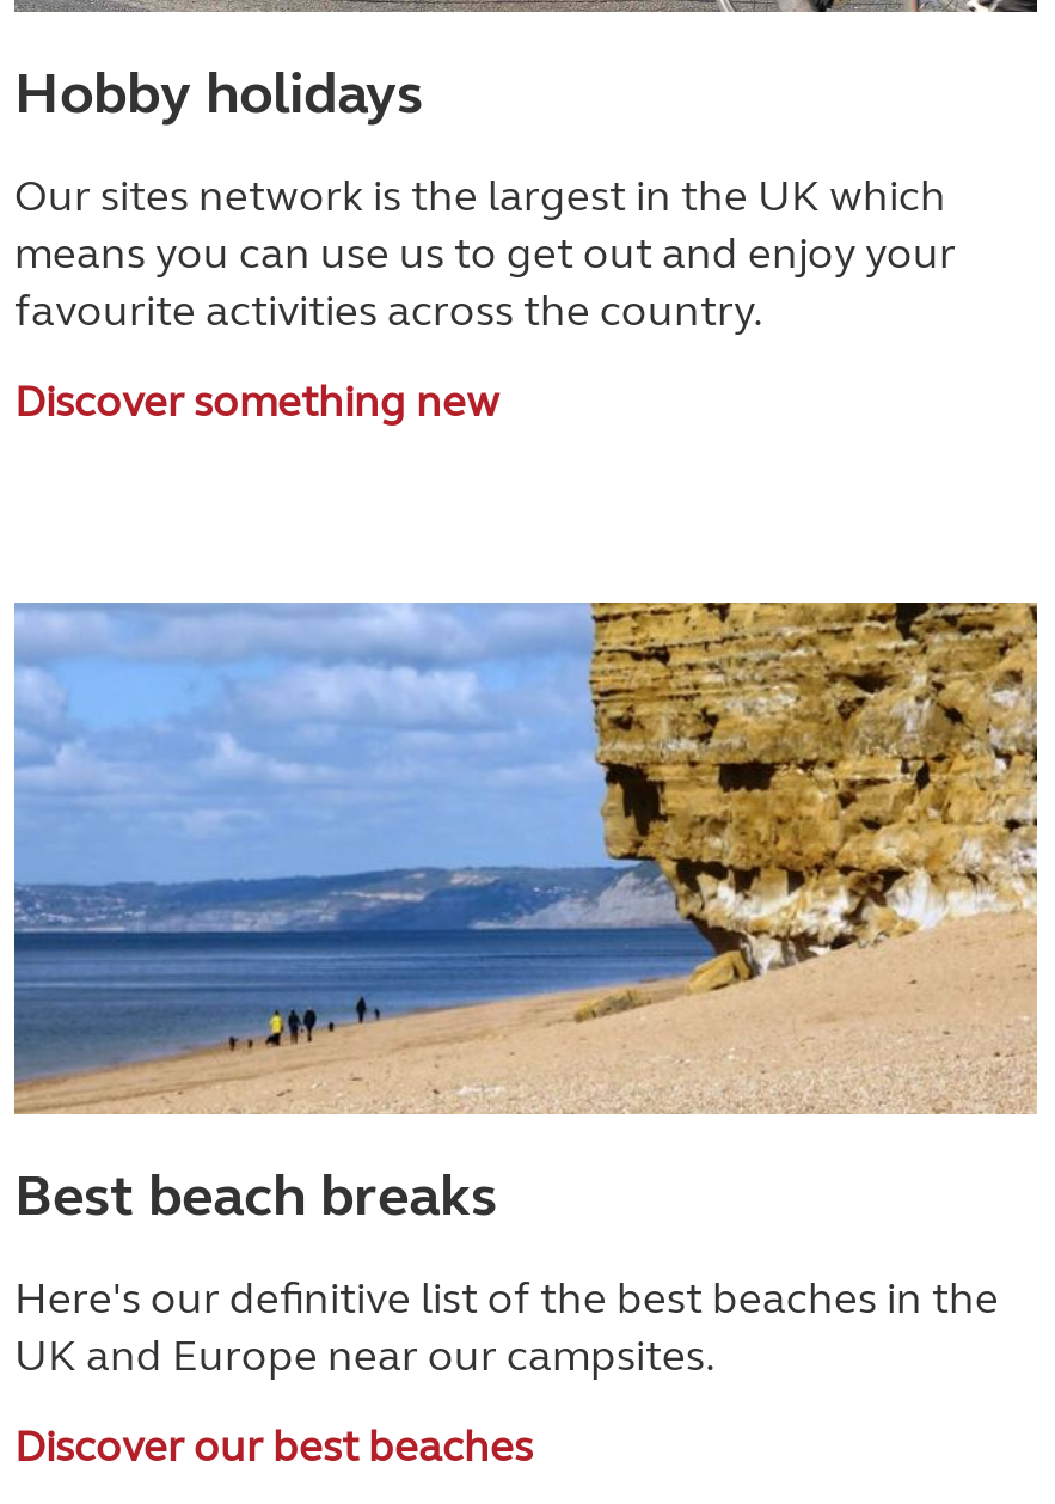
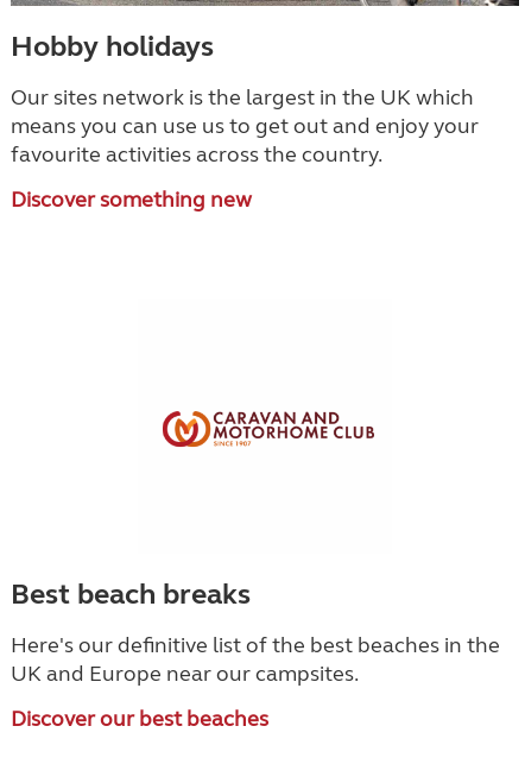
- [image]
